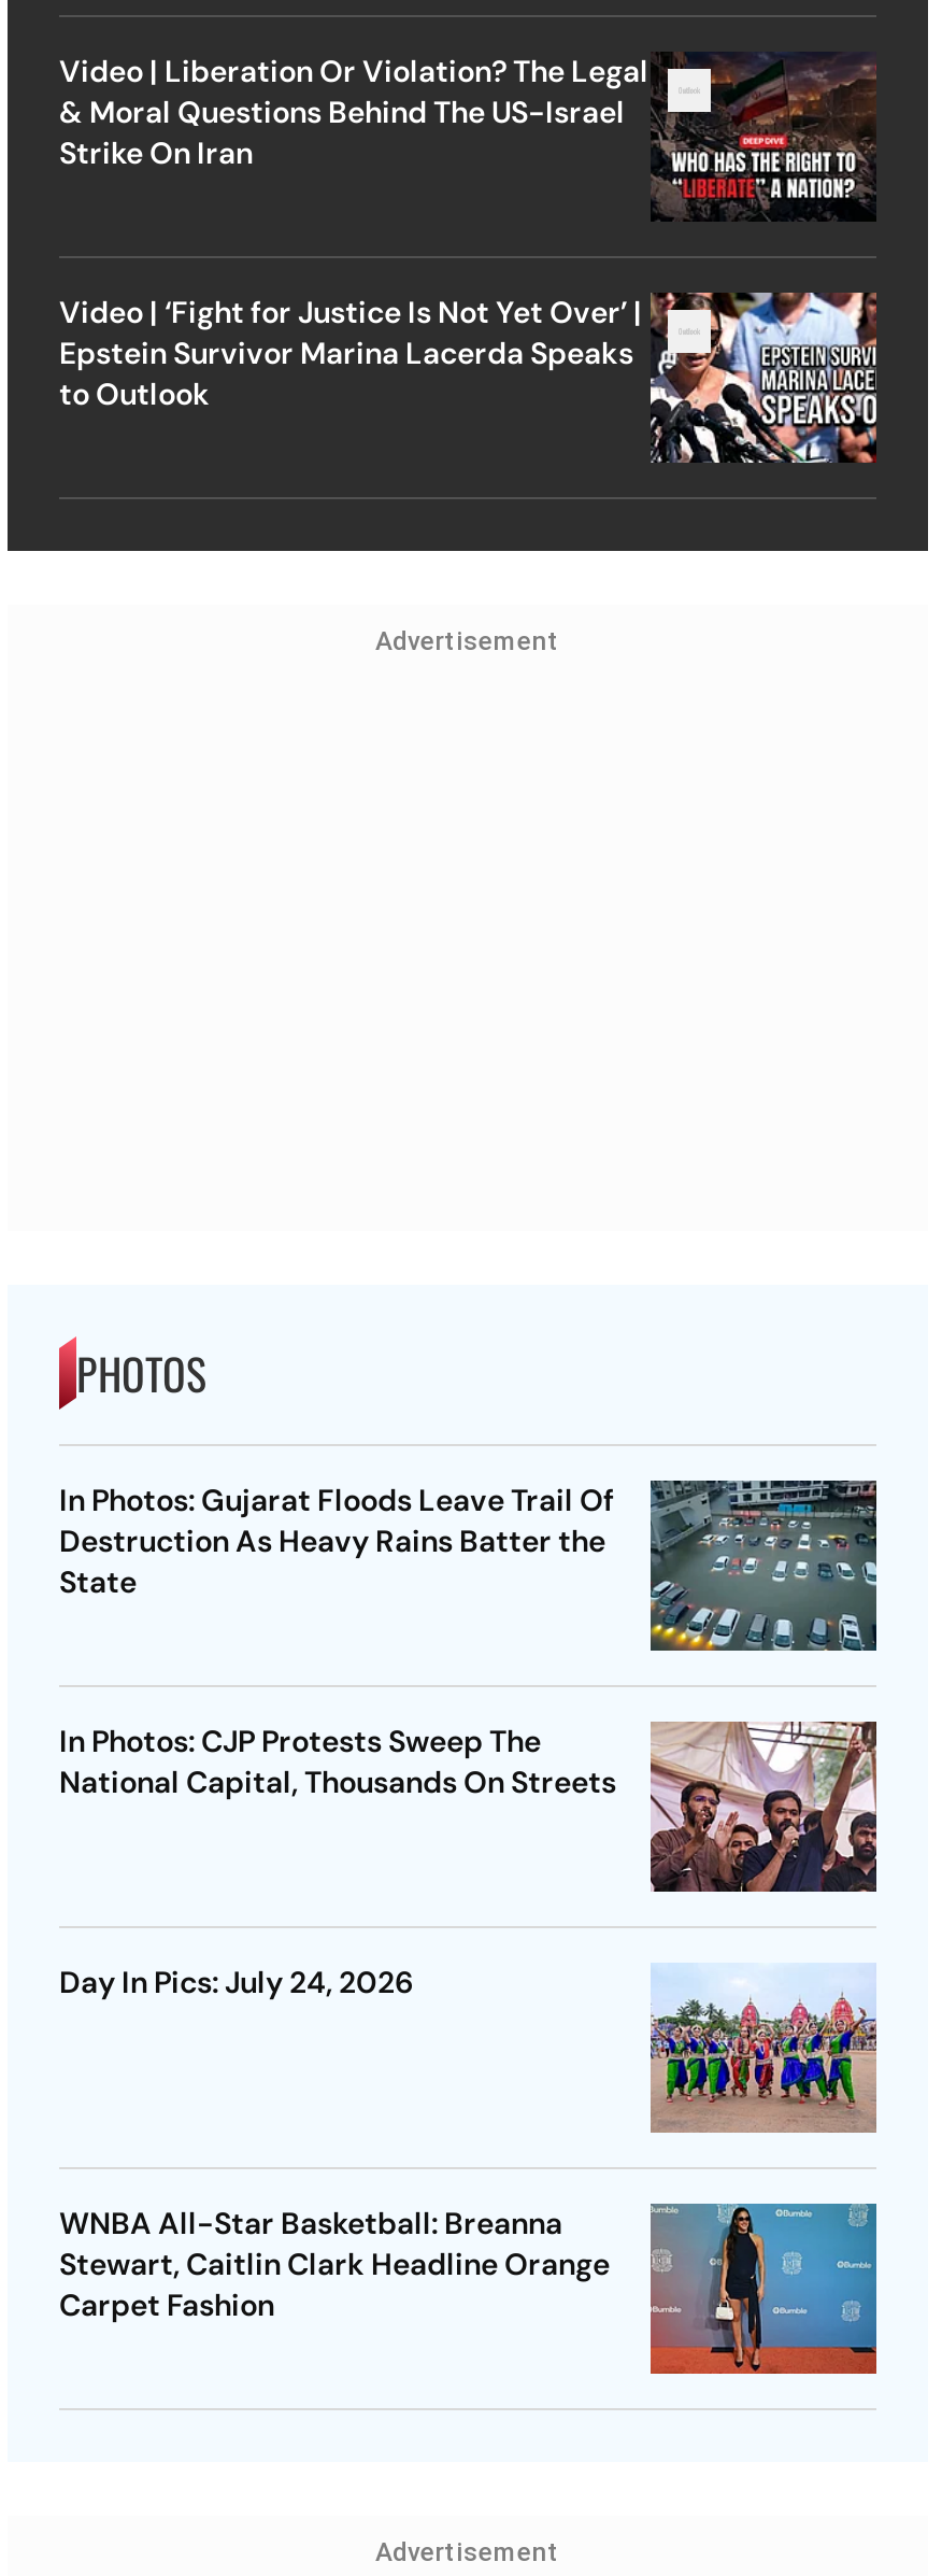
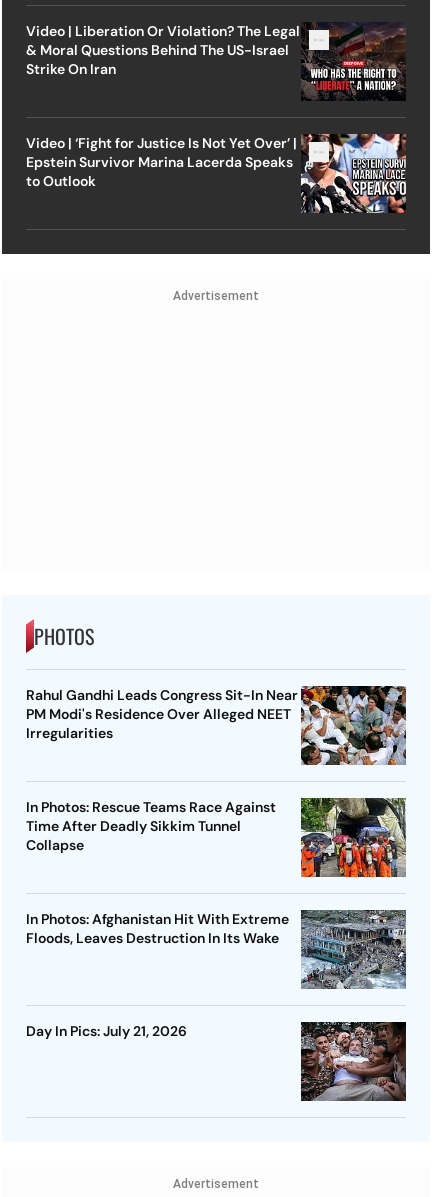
- [image]
- In Photos: Gujarat Floods Leave Trail Of
- Destruction As Heavy Rains Batter the
- State
+ [image]
+ Rahul Gandhi Leads Congress Sit-In Near
+ PM Modi's Residence Over Alleged NEET
+ Irregularities

- [image]
- In Photos: CJP Protests Sweep The
- National Capital, Thousands On Streets
+ [image]
+ In Photos: Rescue Teams Race Against
+ Time After Deadly Sikkim Tunnel
+ Collapse

- Day In Pics: July 24, 2026
+ In Photos: Afghanistan Hit With Extreme
+ Floods, Leaves Destruction In Its Wake

- [image]
+ [image]

- WNBA All-Star Basketball: Breanna
- Stewart, Caitlin Clark Headline Orange
- Carpet Fashion
+ Day In Pics: July 21, 2026

- [image]
+ [image]
